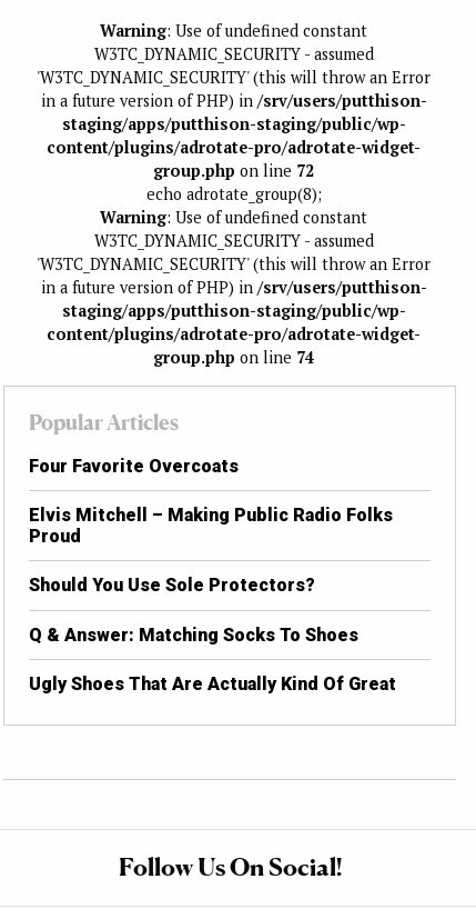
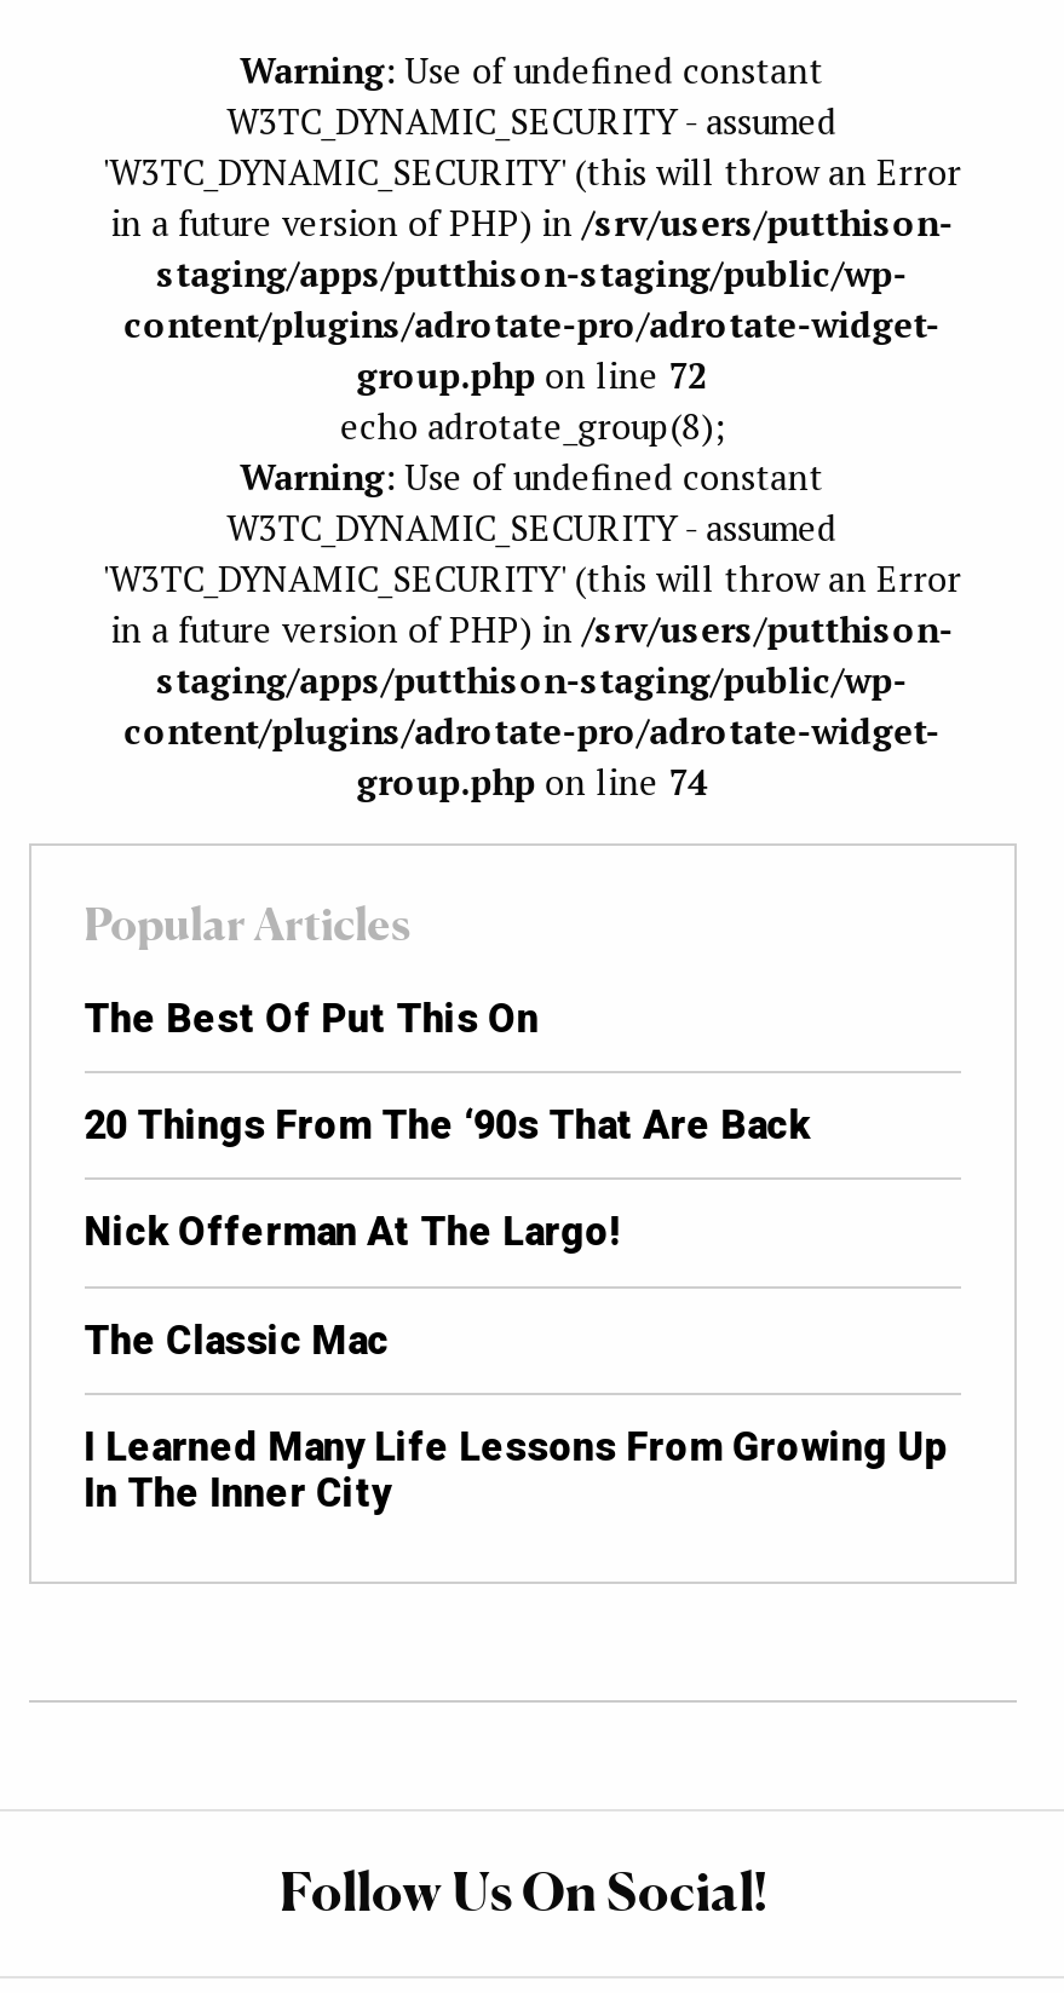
- Four Favorite Overcoats
+ The Best Of Put This On

- Elvis Mitchell – Making Public Radio Folks
- Proud
+ 20 Things From The ‘90s That Are Back

- Should You Use Sole Protectors?
+ Nick Offerman At The Largo!

- Q & Answer: Matching Socks To Shoes
+ The Classic Mac

- Ugly Shoes That Are Actually Kind Of Great
+ I Learned Many Life Lessons From Growing Up
+ In The Inner City
